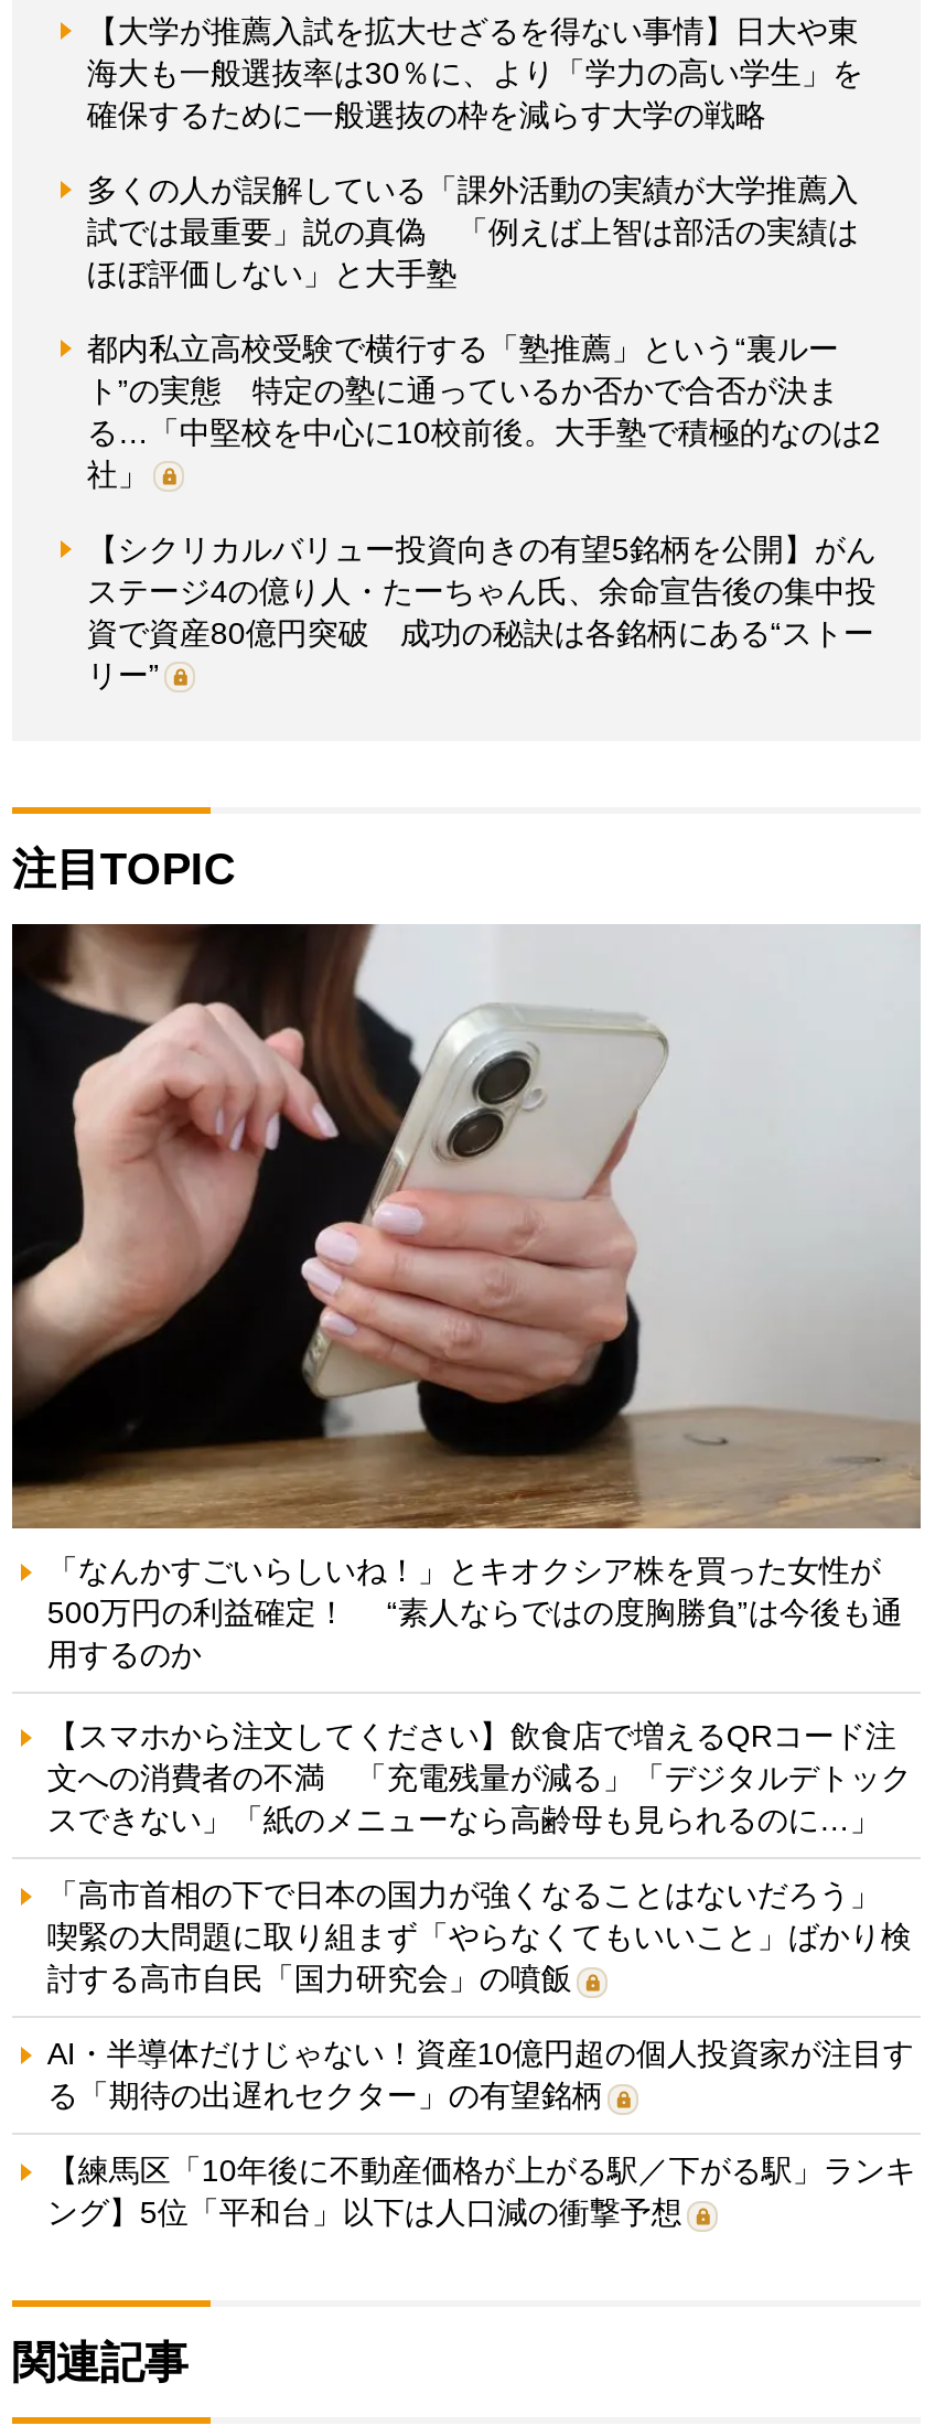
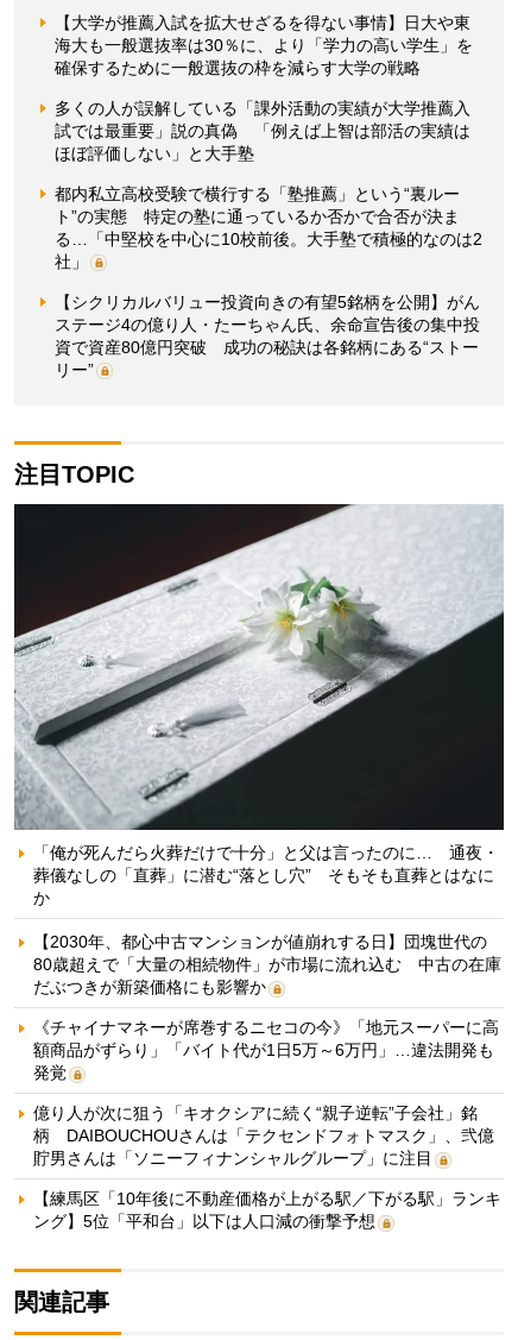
- [image]
- 「なんかすごいらしいね！」とキオクシア株を買った女性が
- 500万円の利益確定！ “素人ならではの度胸勝負”は今後も通
- 用するのか
+ [image]
+ 「俺が死んだら火葬だけで十分」と父は言ったのに… 通夜・
+ 葬儀なしの「直葬」に潜む“落とし穴” そもそも直葬とはなに
+ か

- 【スマホから注文してください】飲食店で増えるQRコード注
- 文への消費者の不満 「充電残量が減る」「デジタルデトック
- スできない」「紙のメニューなら高齢母も見られるのに…」
+ 【2030年、都心中古マンションが値崩れする日】団塊世代の
+ 80歳超えで「大量の相続物件」が市場に流れ込む 中古の在庫
+ だぶつきが新築価格にも影響か

- 「高市首相の下で日本の国力が強くなることはないだろう」
- 喫緊の大問題に取り組まず「やらなくてもいいこと」ばかり検
- 討する高市自民「国力研究会」の噴飯
+ 《チャイナマネーが席巻するニセコの今》「地元スーパーに高
+ 額商品がずらり」「バイト代が1日5万～6万円」…違法開発も
+ 発覚

- AI・半導体だけじゃない！資産10億円超の個人投資家が注目す
- る「期待の出遅れセクター」の有望銘柄
+ 億り人が次に狙う「キオクシアに続く“親子逆転”子会社」銘
+ 柄 DAIBOUCHOUさんは「テクセンドフォトマスク」、弐億
+ 貯男さんは「ソニーフィナンシャルグループ」に注目
